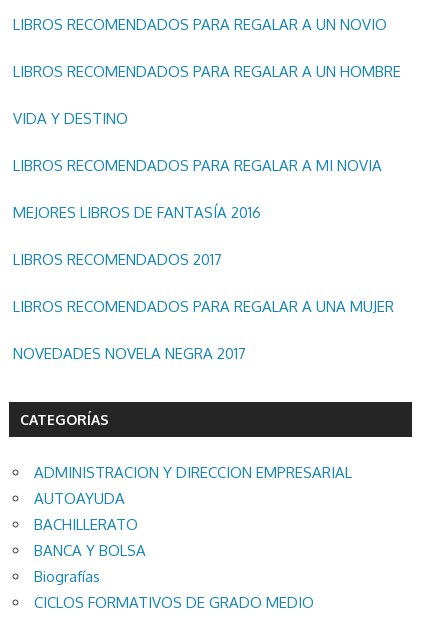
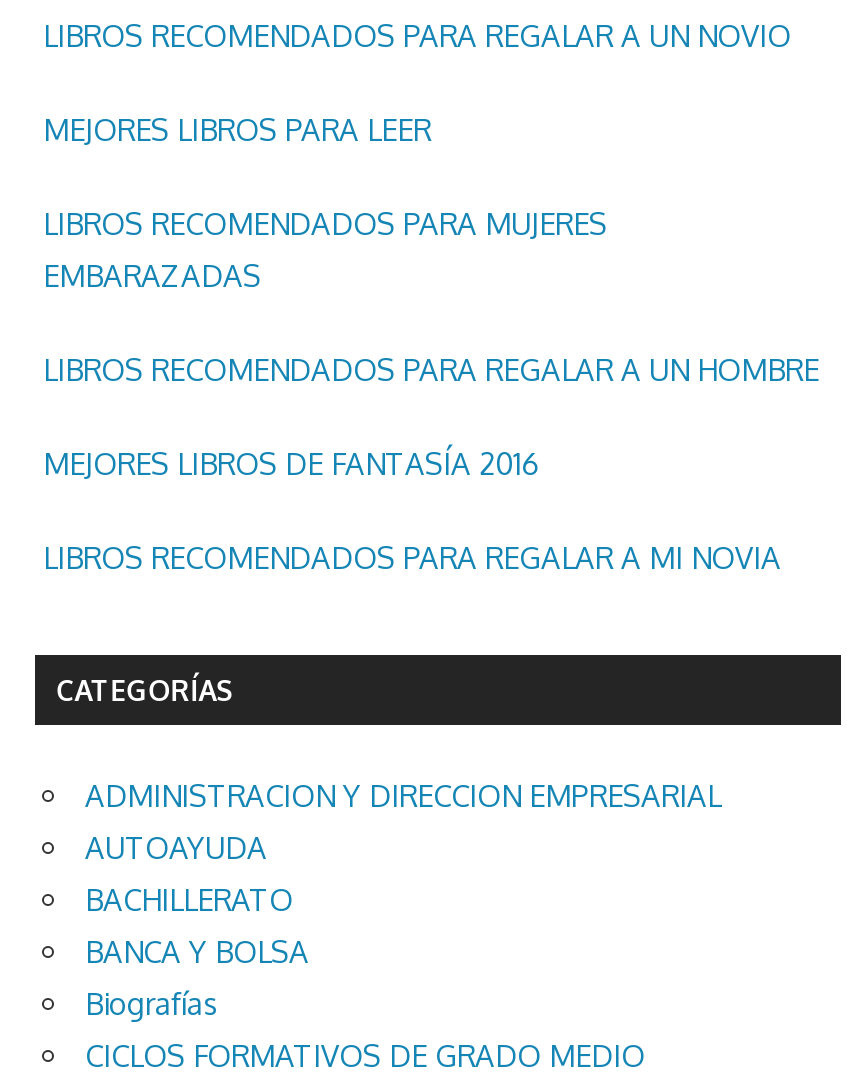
+ MEJORES LIBROS PARA LEER
+ LIBROS RECOMENDADOS PARA MUJERES
+ EMBARAZADAS

moved down: LIBROS RECOMENDADOS PARA REGALAR A UN HOMBRE

- VIDA Y DESTINO

moved down: LIBROS RECOMENDADOS PARA REGALAR A MI NOVIA

moved up: MEJORES LIBROS DE FANTASÍA 2016

- LIBROS RECOMENDADOS 2017
- LIBROS RECOMENDADOS PARA REGALAR A UNA MUJER
- NOVEDADES NOVELA NEGRA 2017
